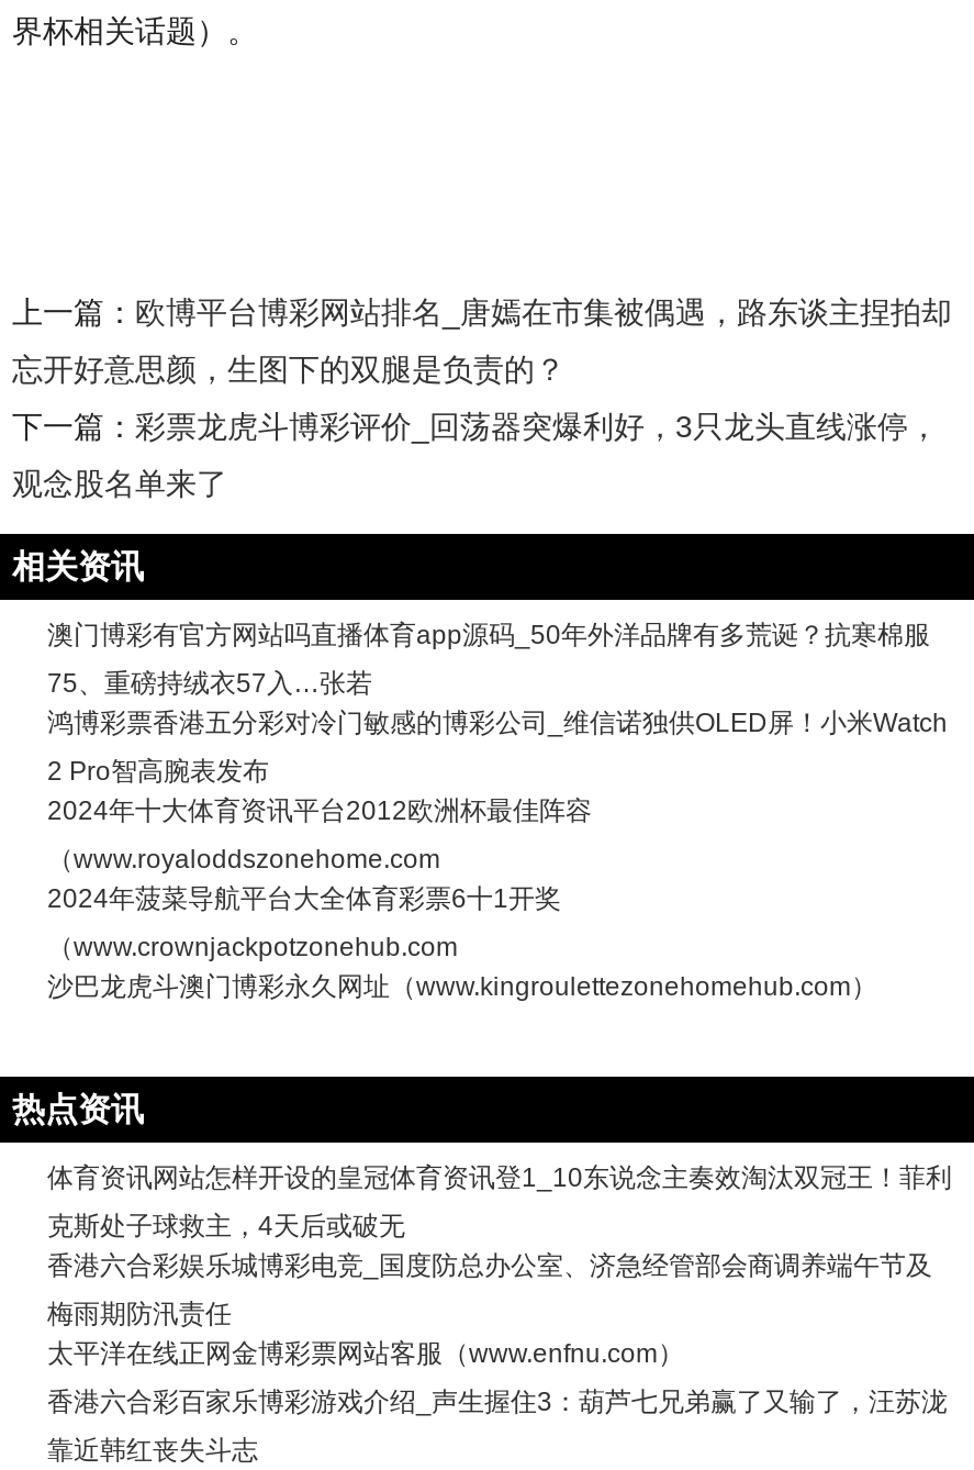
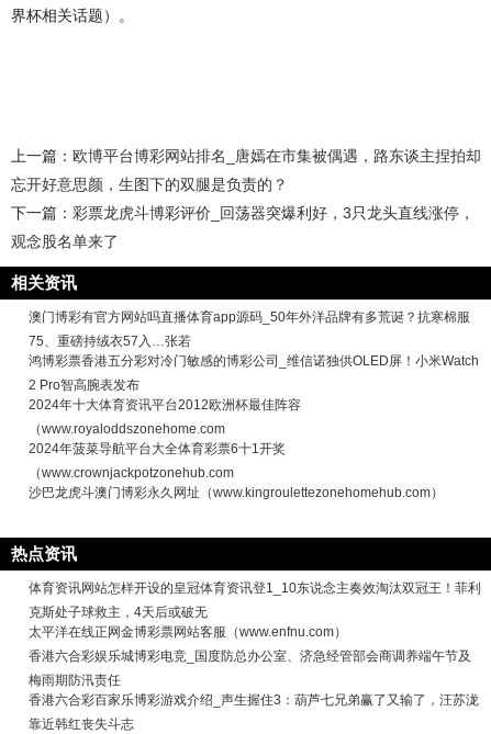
moved down: 香港六合彩娱乐城博彩电竞_国度防总办公室、济急经管部会商调养端午节及 | 梅雨期防汛责任

moved up: 太平洋在线正网金博彩票网站客服（www.enfnu.com）
